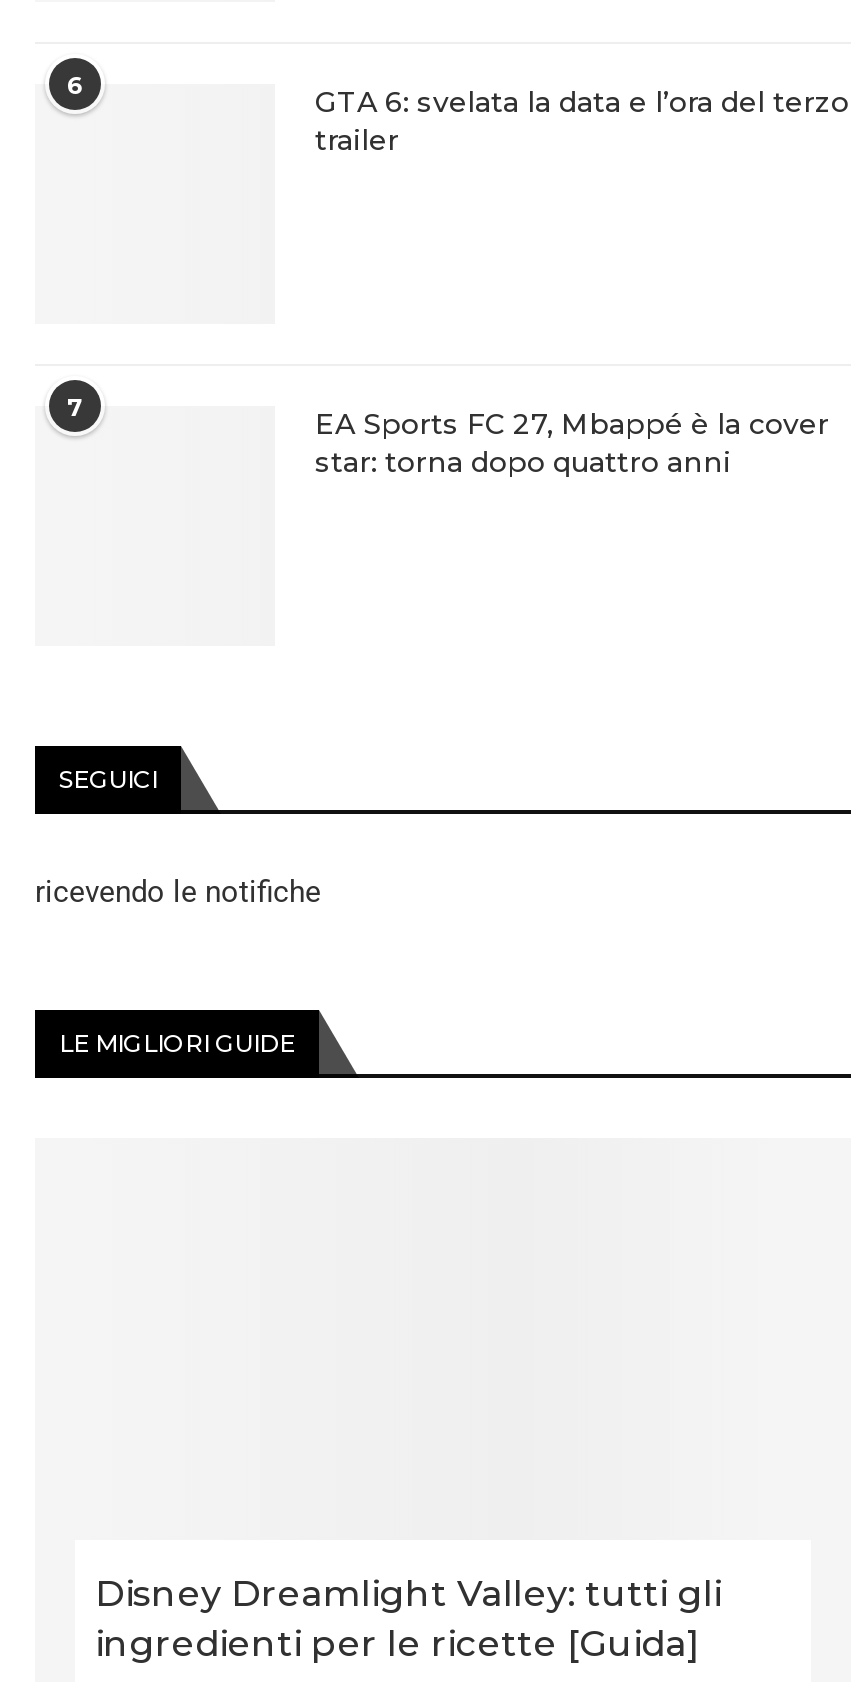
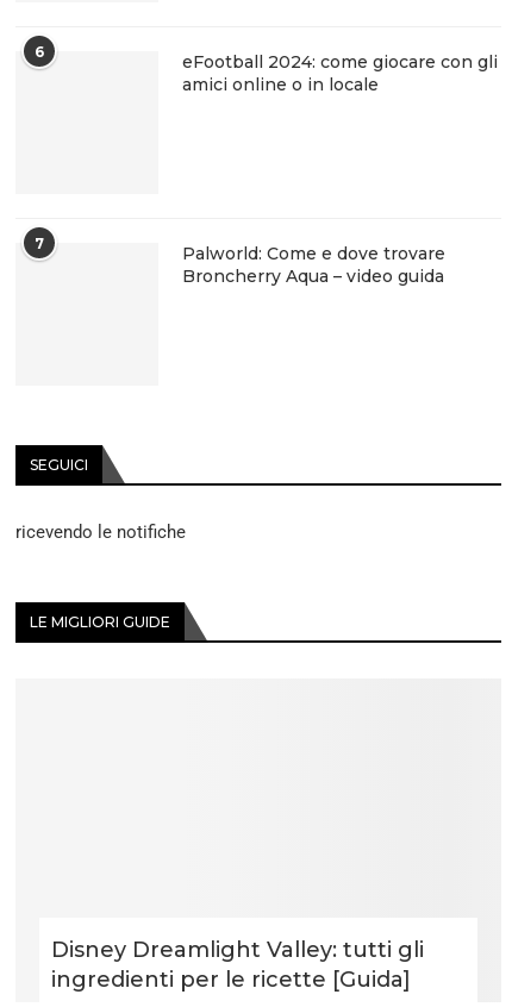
- GTA 6: svelata la data e l’ora del terzo
- trailer
+ eFootball 2024: come giocare con gli
+ amici online o in locale

- EA Sports FC 27, Mbappé è la cover
- star: torna dopo quattro anni
+ Palworld: Come e dove trovare
+ Broncherry Aqua – video guida
